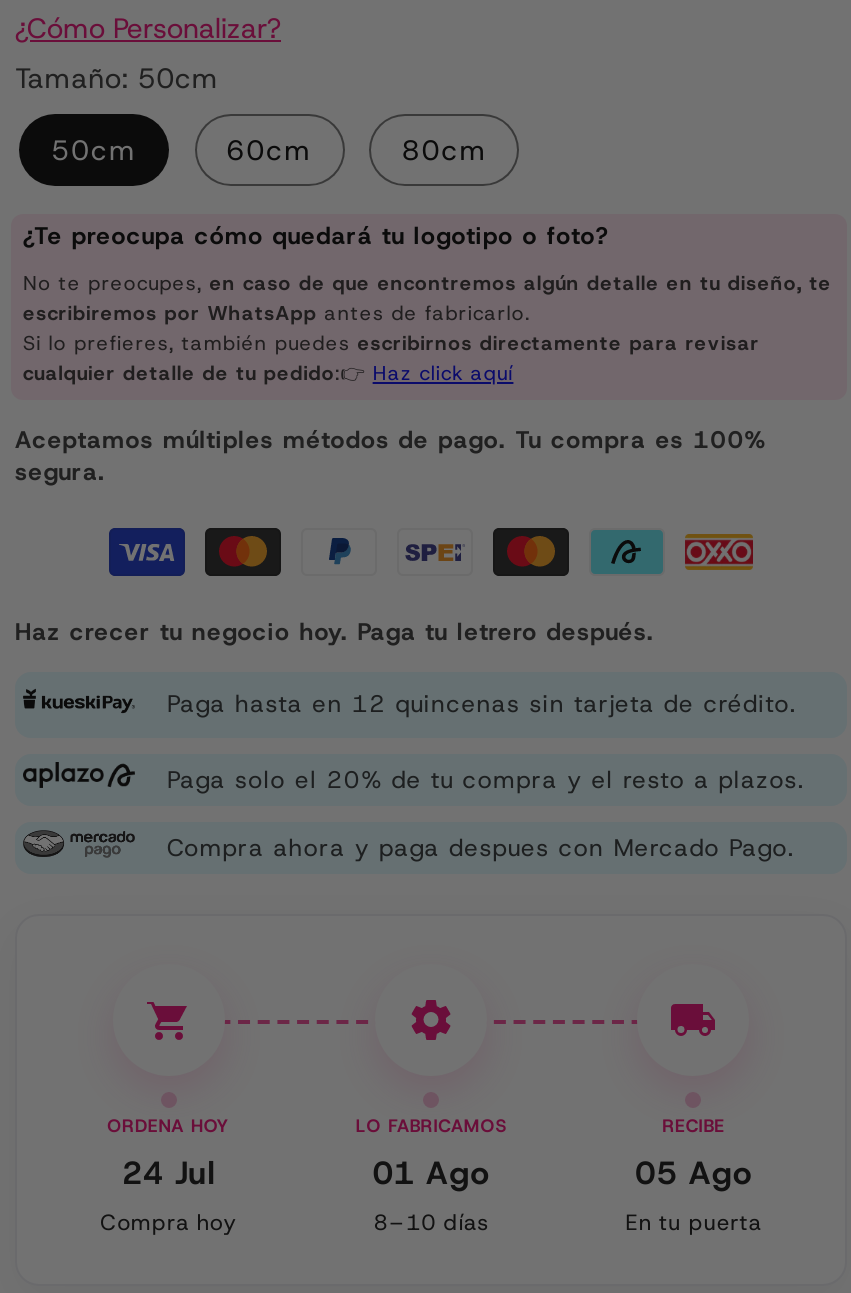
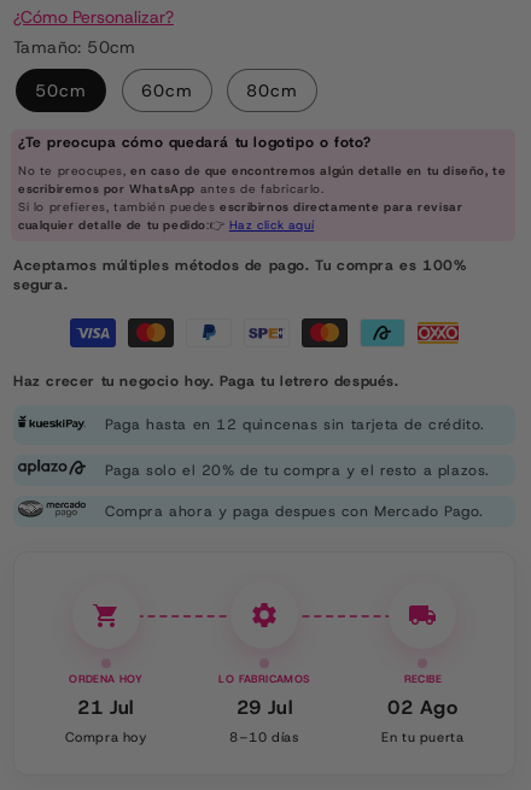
- 24 Jul
+ 21 Jul

- 01 Ago
+ 29 Jul

- 05 Ago
+ 02 Ago
